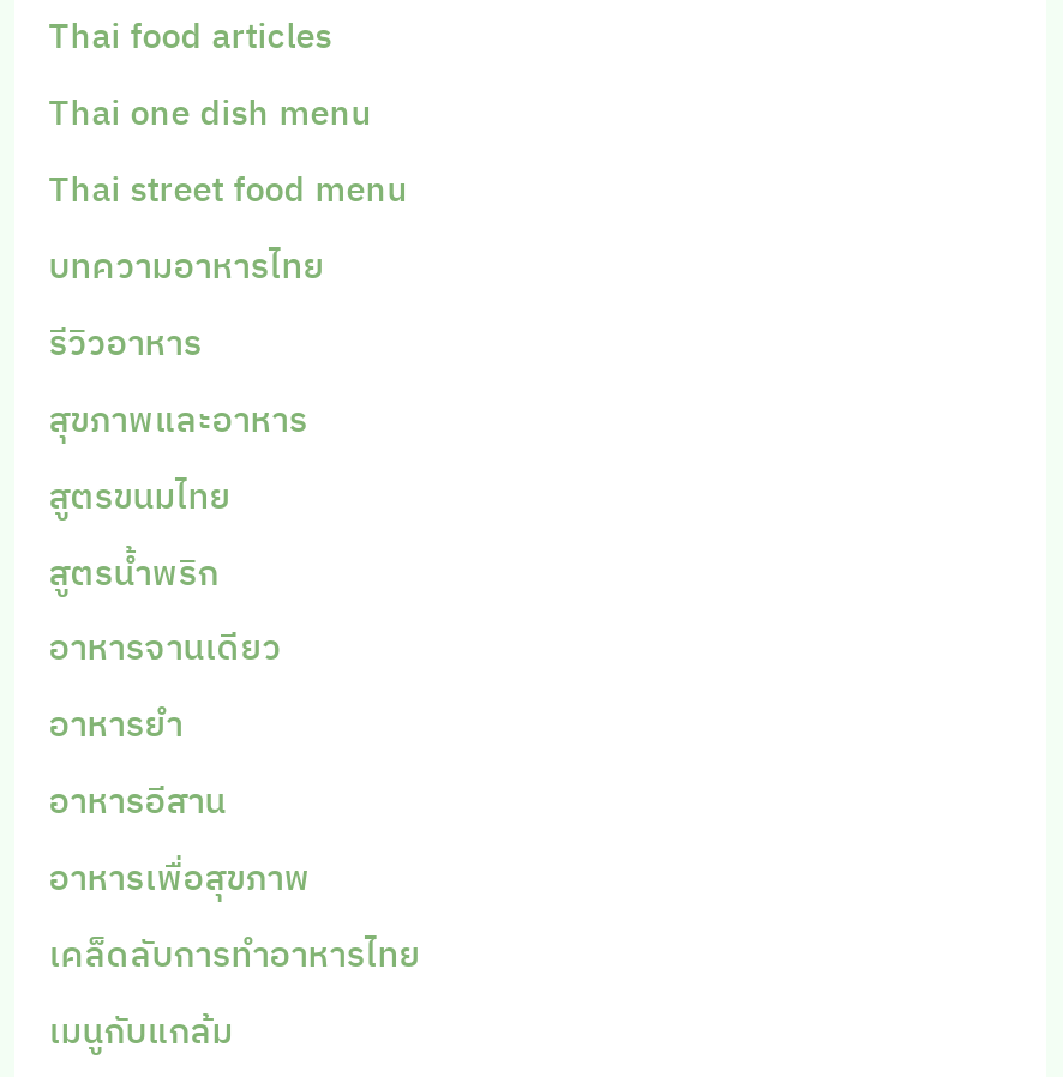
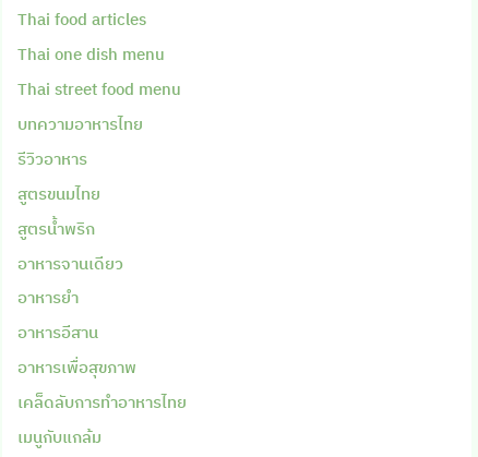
- สุขภาพและอาหาร
